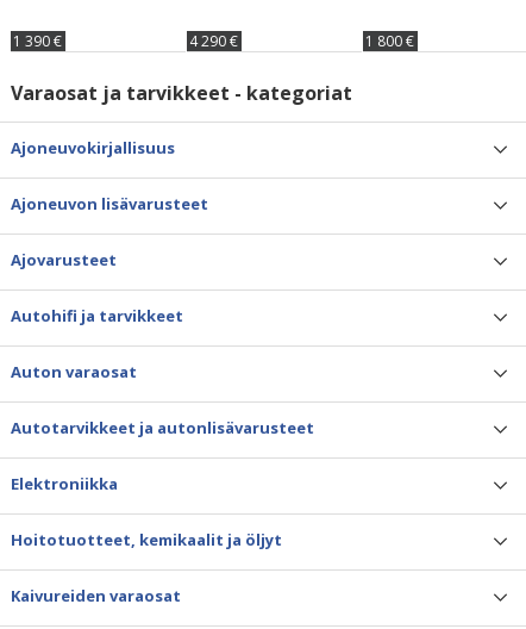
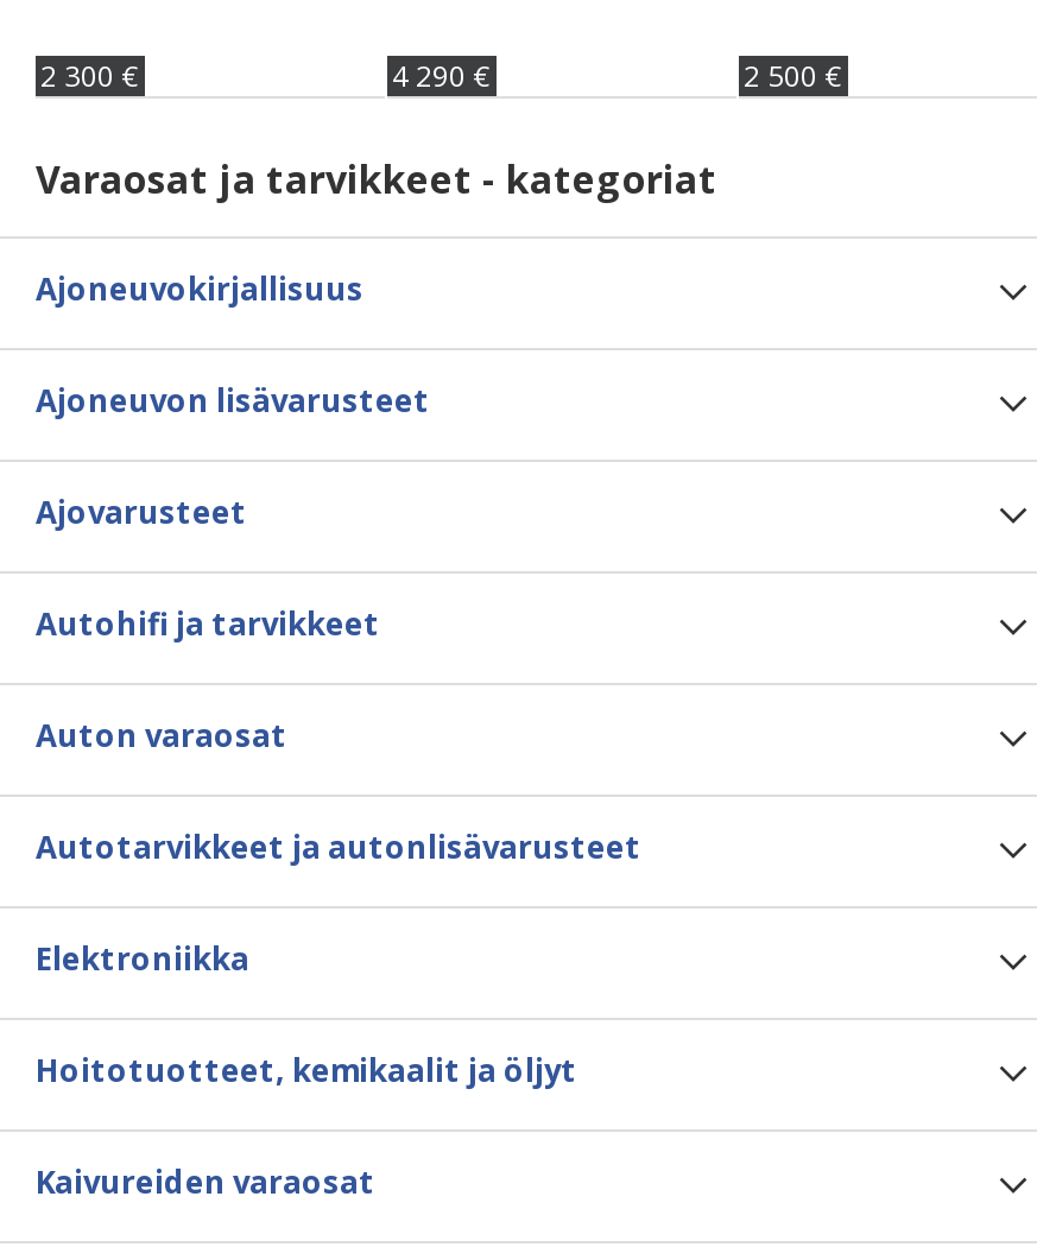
- 1 390 €
+ 2 300 €

- 1 800 €
+ 2 500 €
